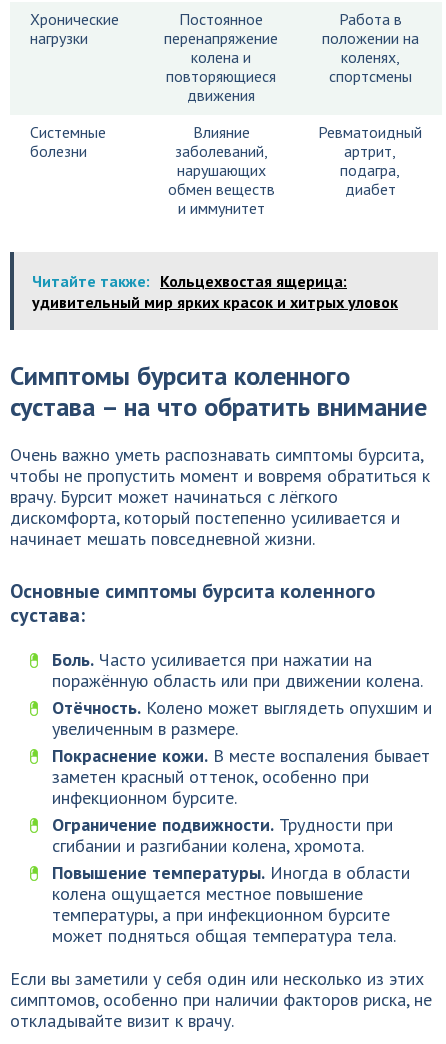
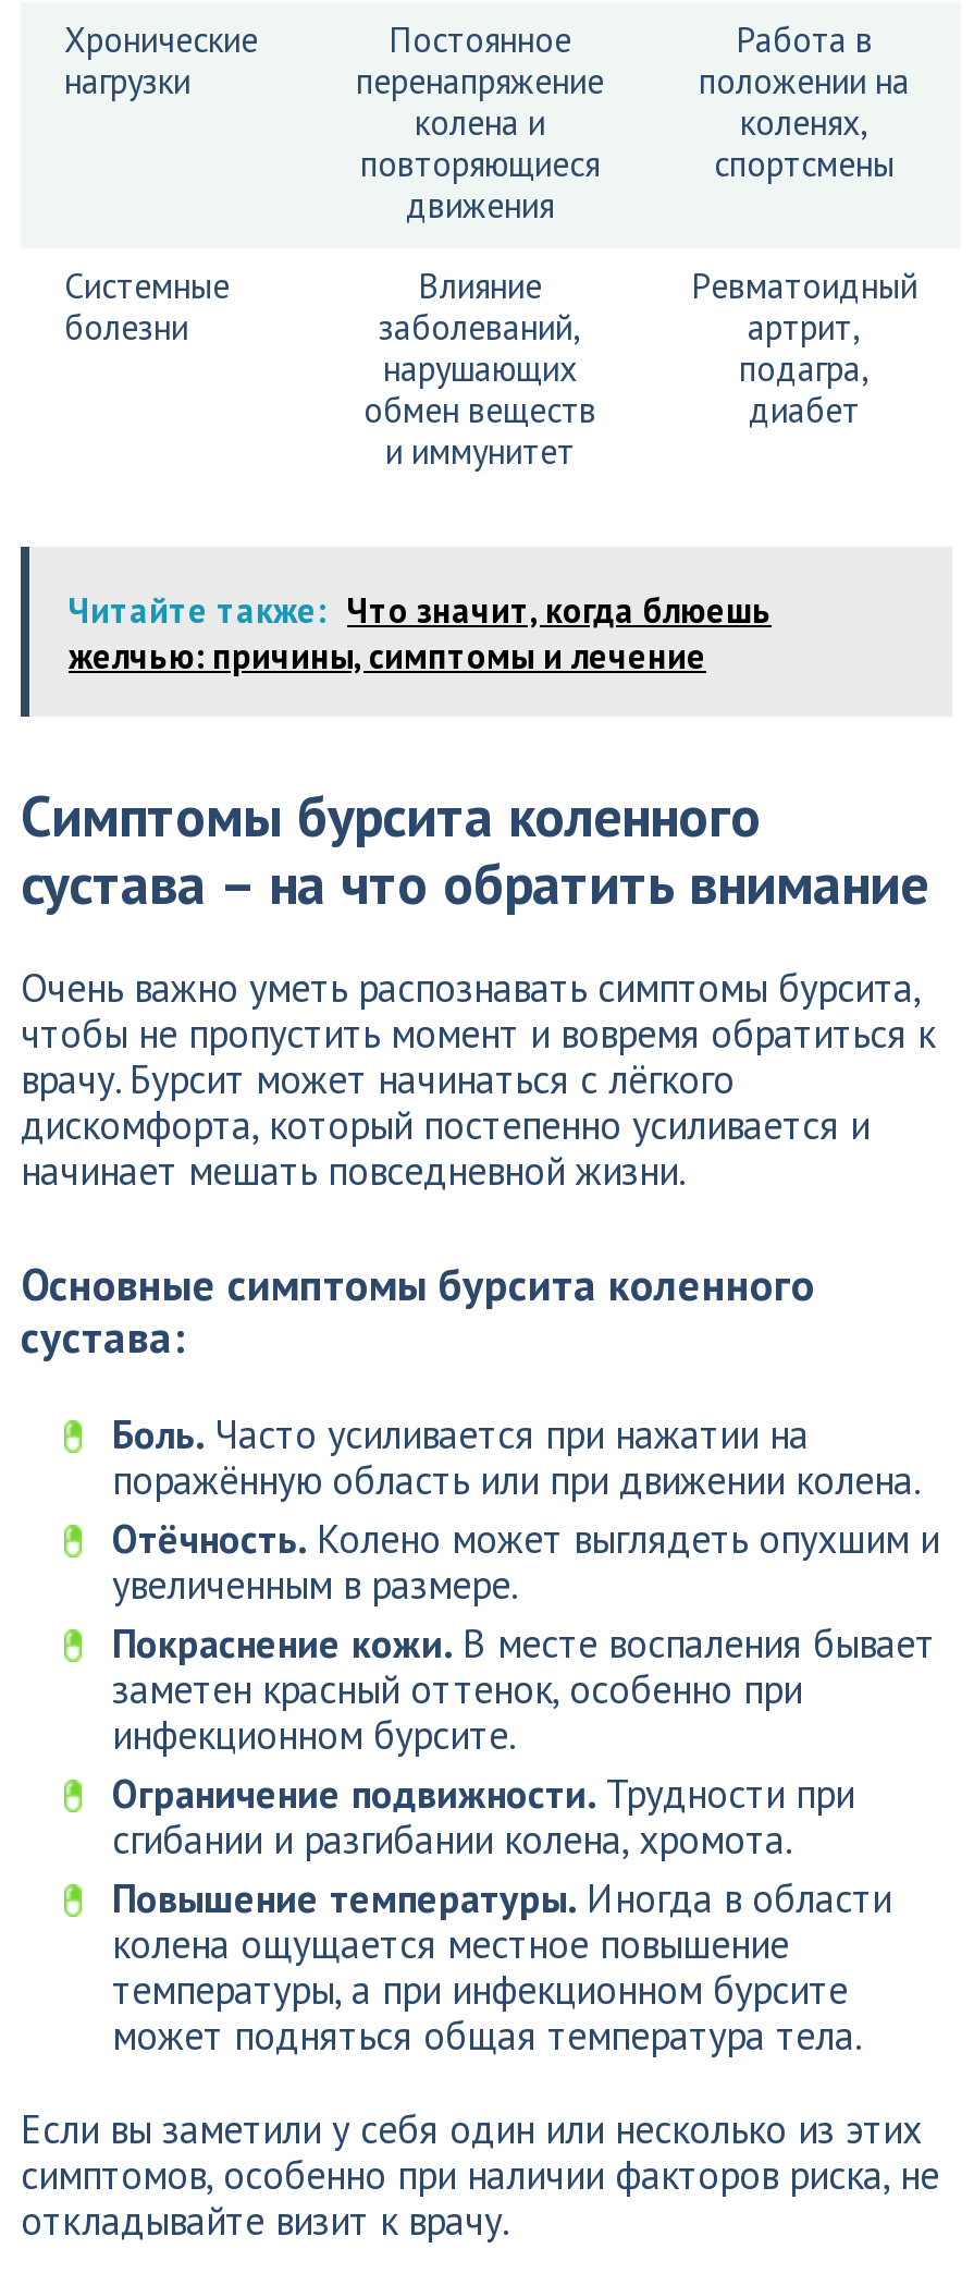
- Читайте также: Кольцехвостая ящерица:
- удивительный мир ярких красок и хитрых уловок
+ Читайте также: Что значит, когда блюешь
+ желчью: причины, симптомы и лечение
